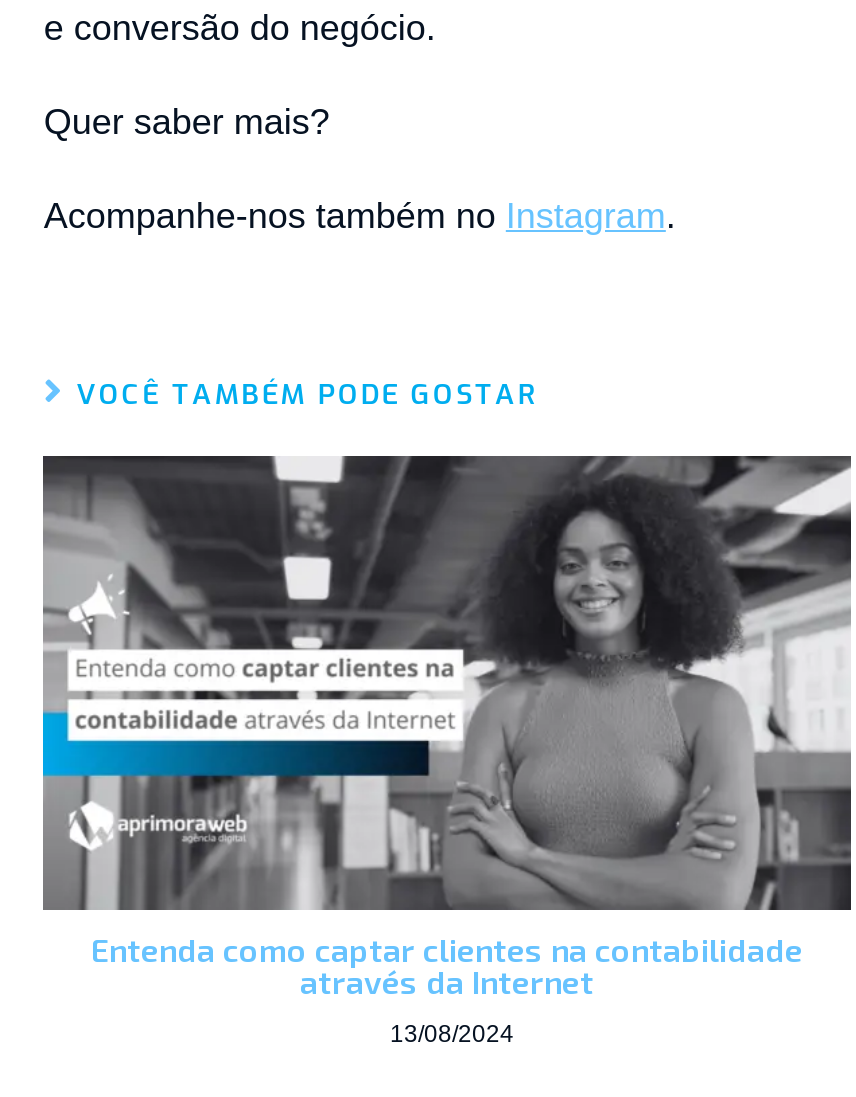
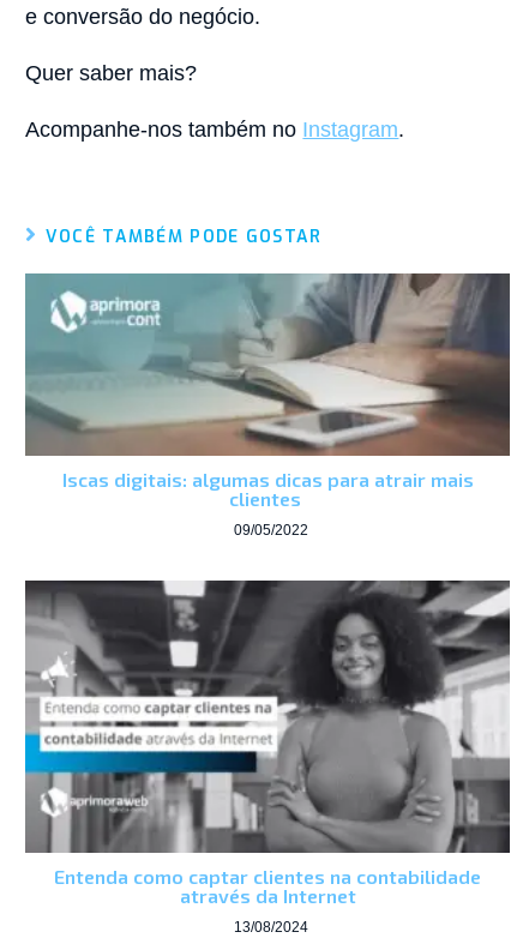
+ [image]
+ Iscas digitais: algumas dicas para atrair mais
+ clientes
+ 09/05/2022
